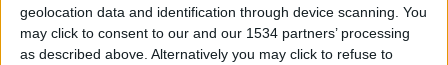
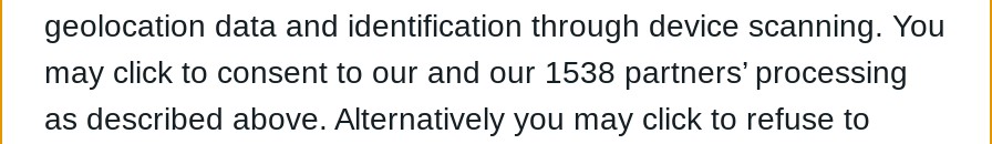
- may click to consent to our and our 1534 partners’ processing
+ may click to consent to our and our 1538 partners’ processing
